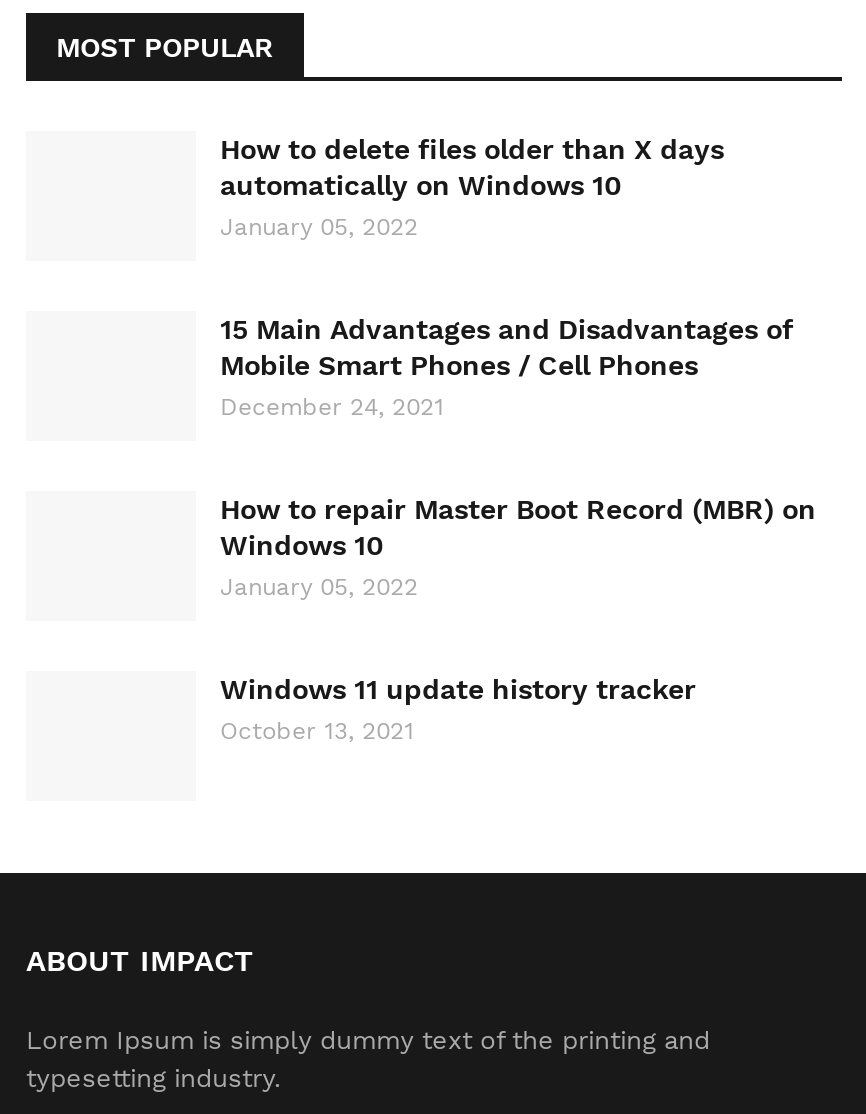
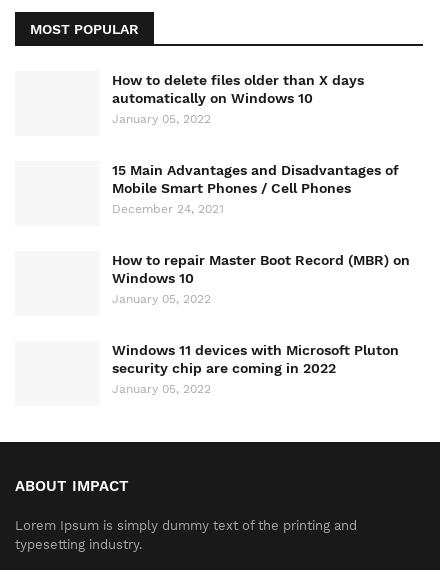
- Windows 11 update history tracker
- October 13, 2021
+ Windows 11 devices with Microsoft Pluton
+ security chip are coming in 2022
+ January 05, 2022
